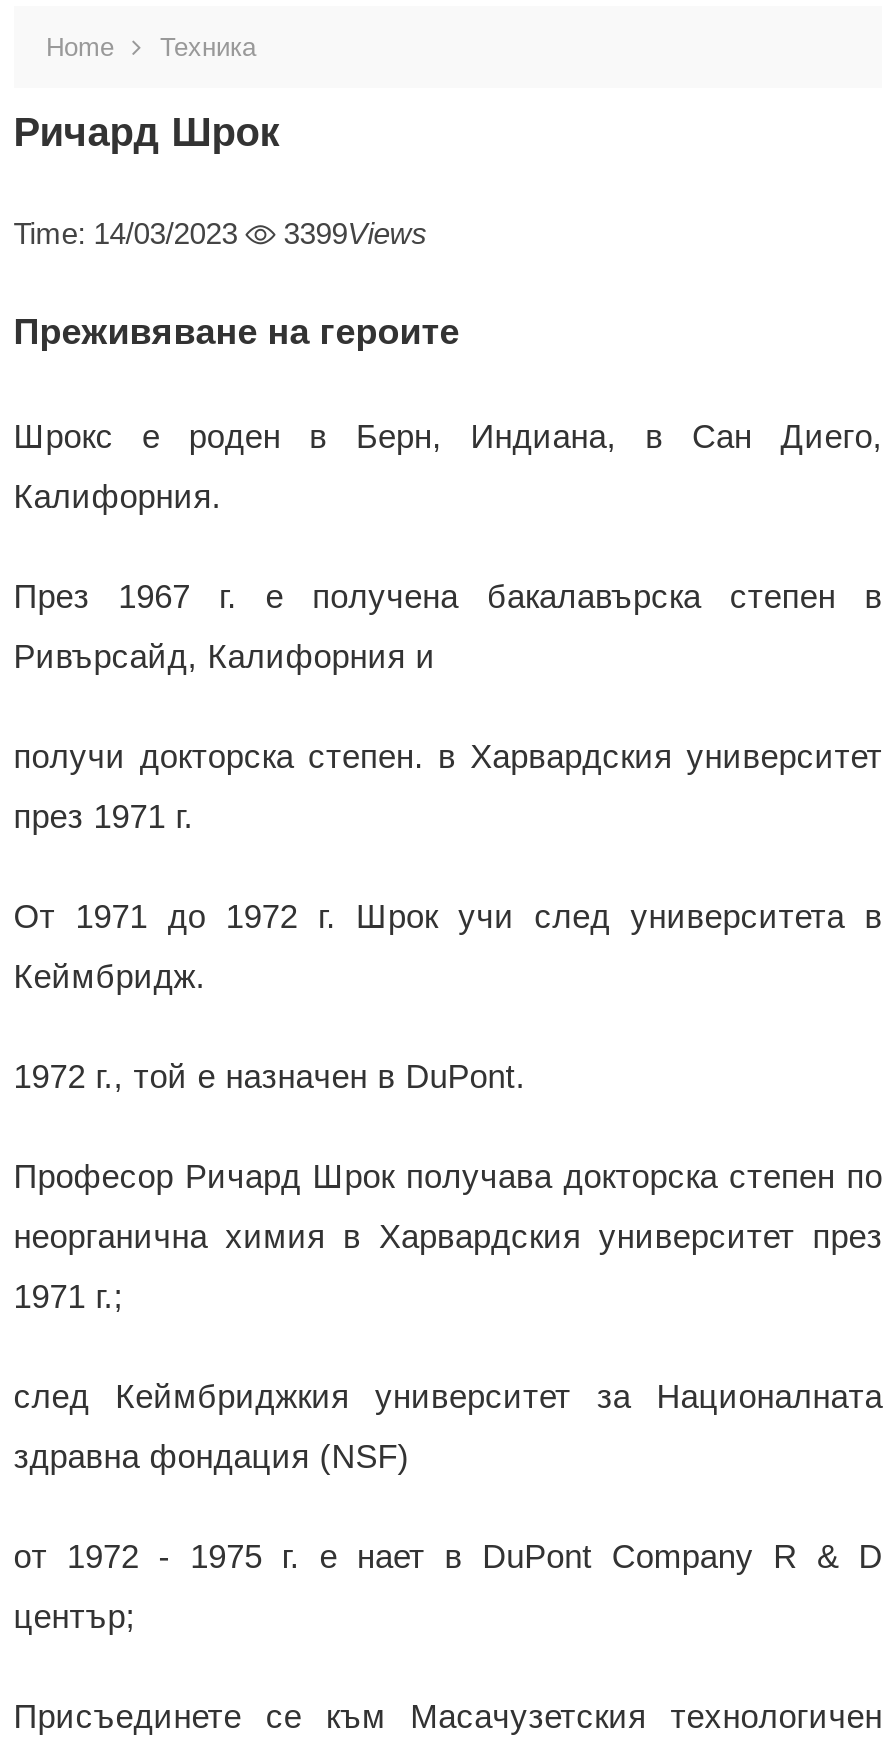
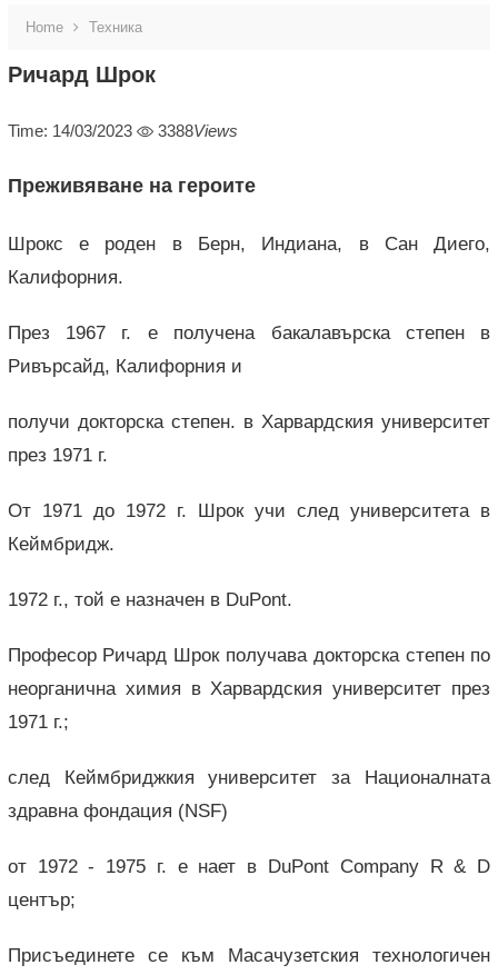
- Time: 14/03/2023 3399Views
+ Time: 14/03/2023 3388Views
